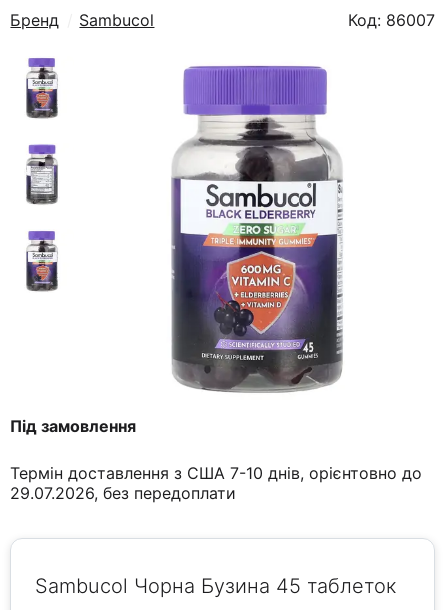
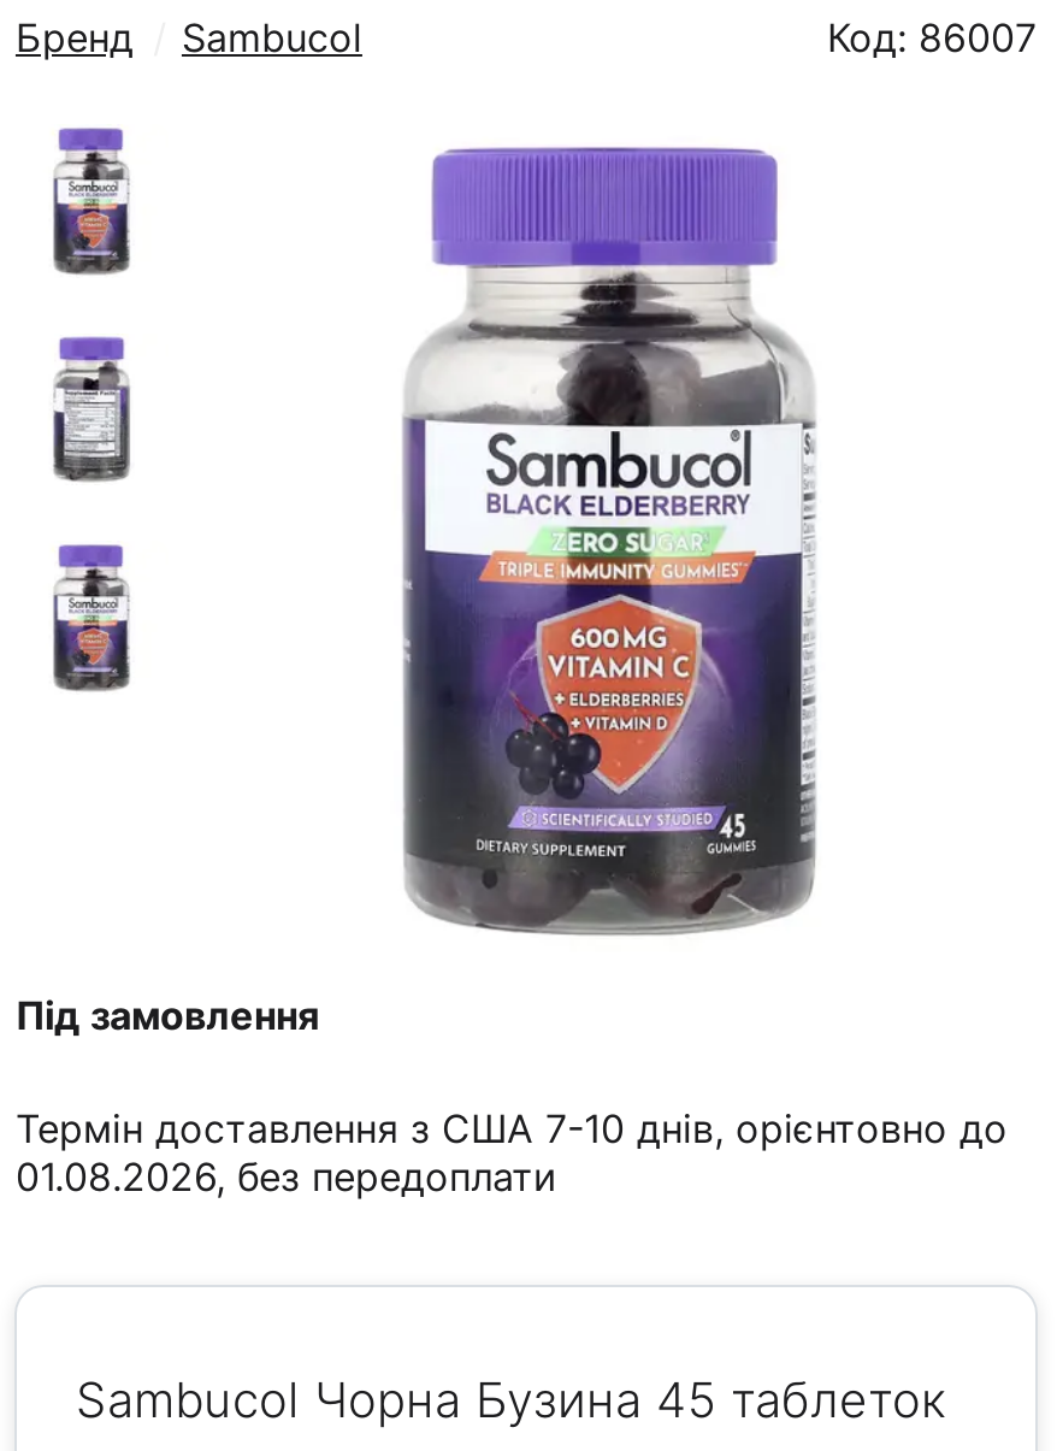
- 29.07.2026, без передоплати
+ 01.08.2026, без передоплати
